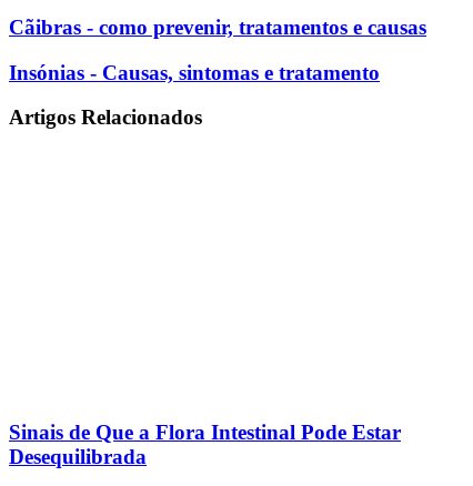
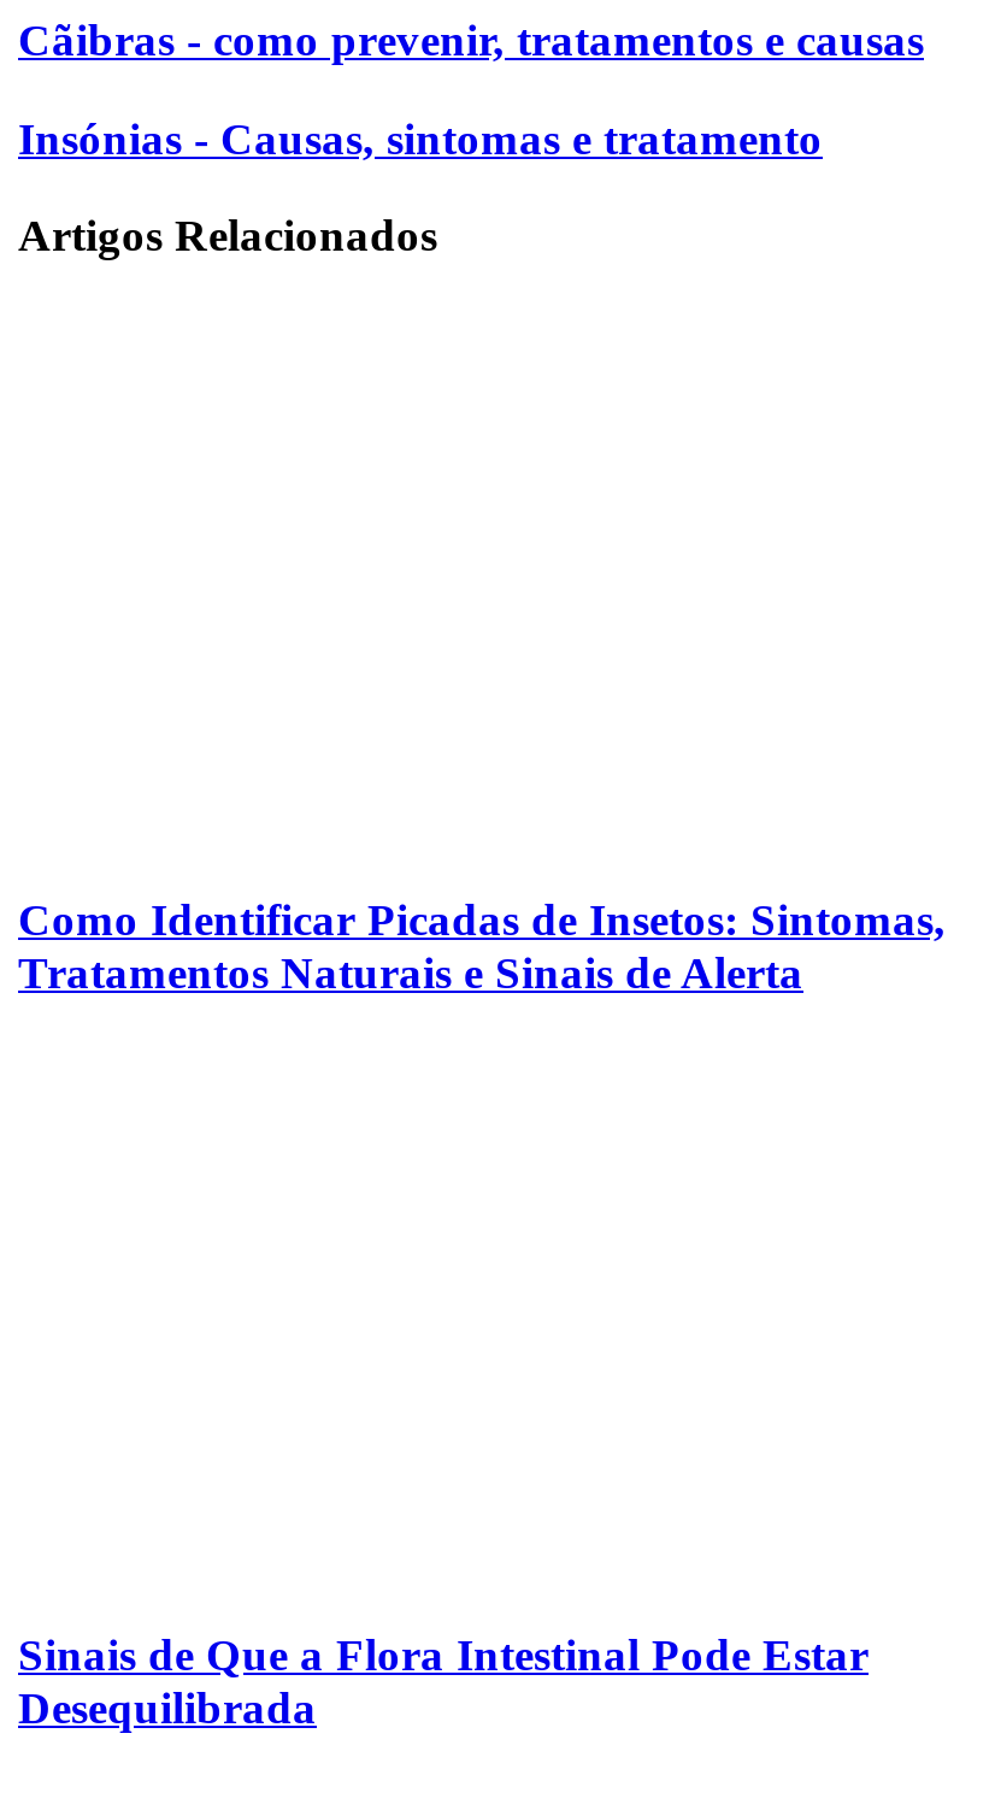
+ Como Identificar Picadas de Insetos: Sintomas,
+ Tratamentos Naturais e Sinais de Alerta
